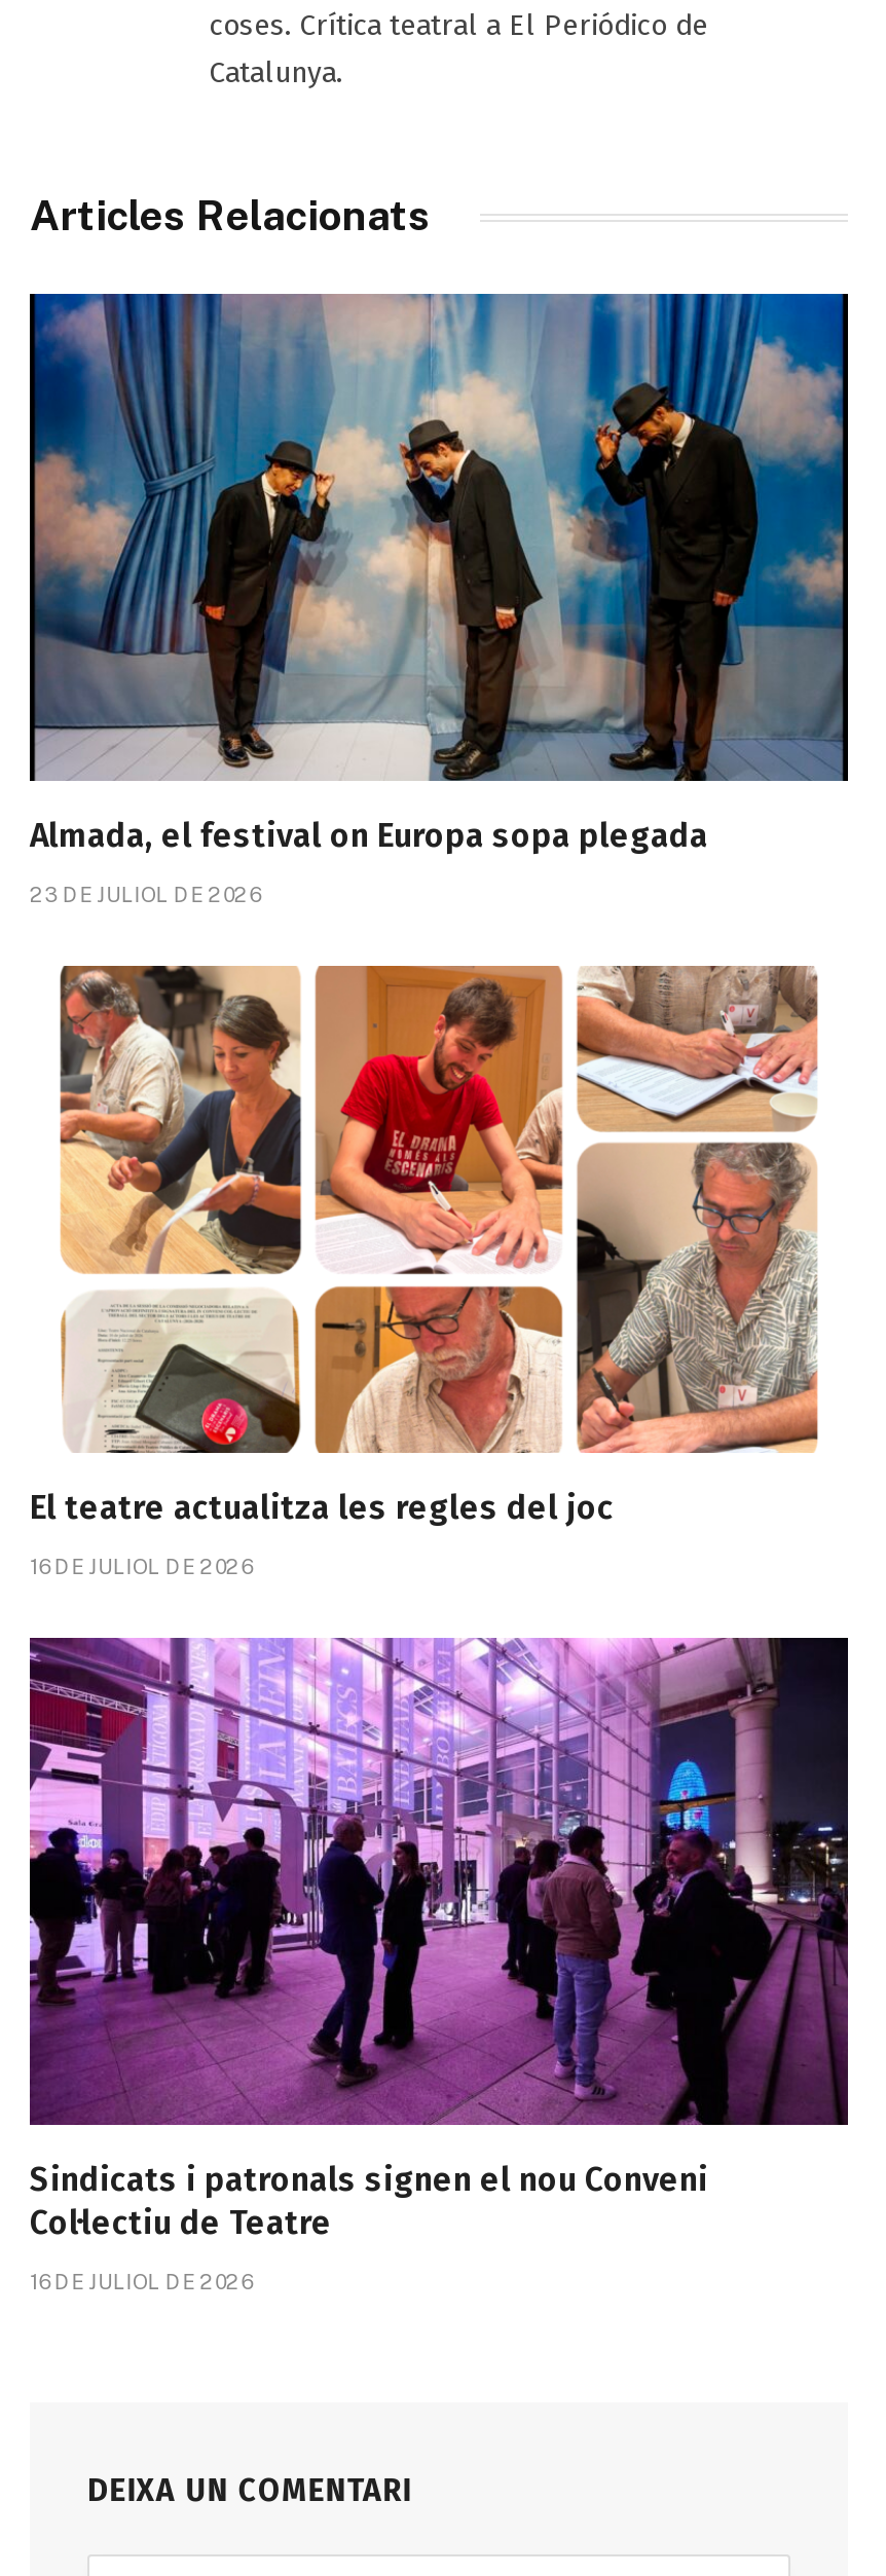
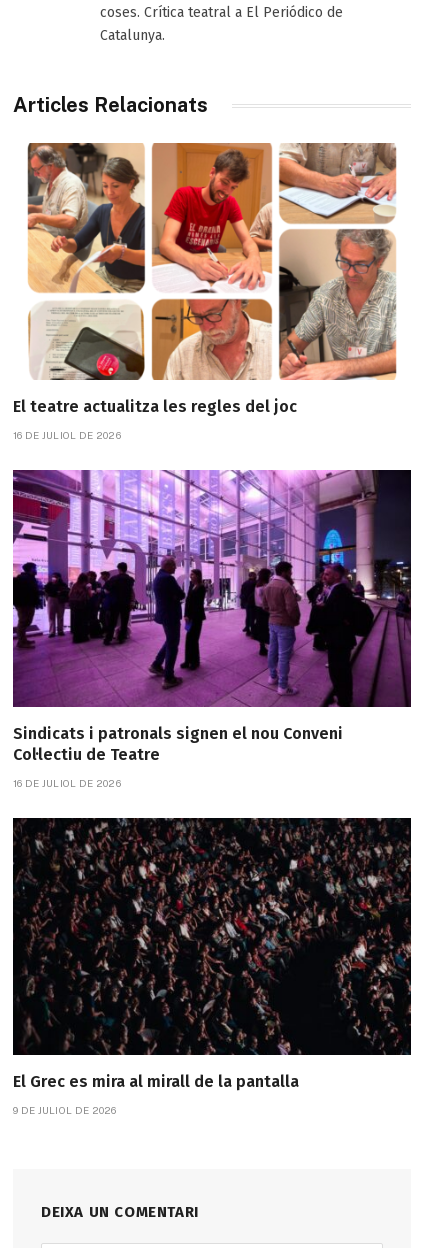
- [image]
- Almada, el festival on Europa sopa plegada
- 23 DE JULIOL DE 2026

moved up: [image] | El teatre actualitza les regles del joc | 16 DE JULIOL DE 2026 | Sindicats i patronals signen el nou Conveni | Col·lectiu de Teatre | 16 DE JULIOL DE 2026

+ [image]
+ El Grec es mira al mirall de la pantalla
+ 9 DE JULIOL DE 2026
